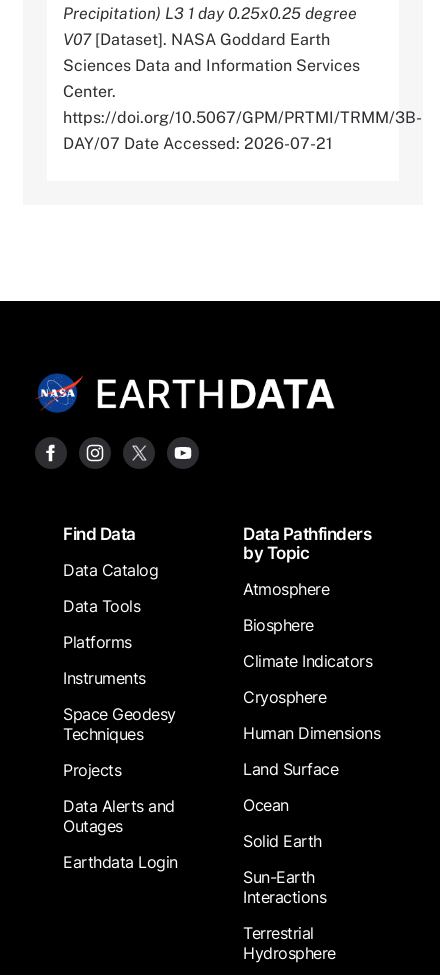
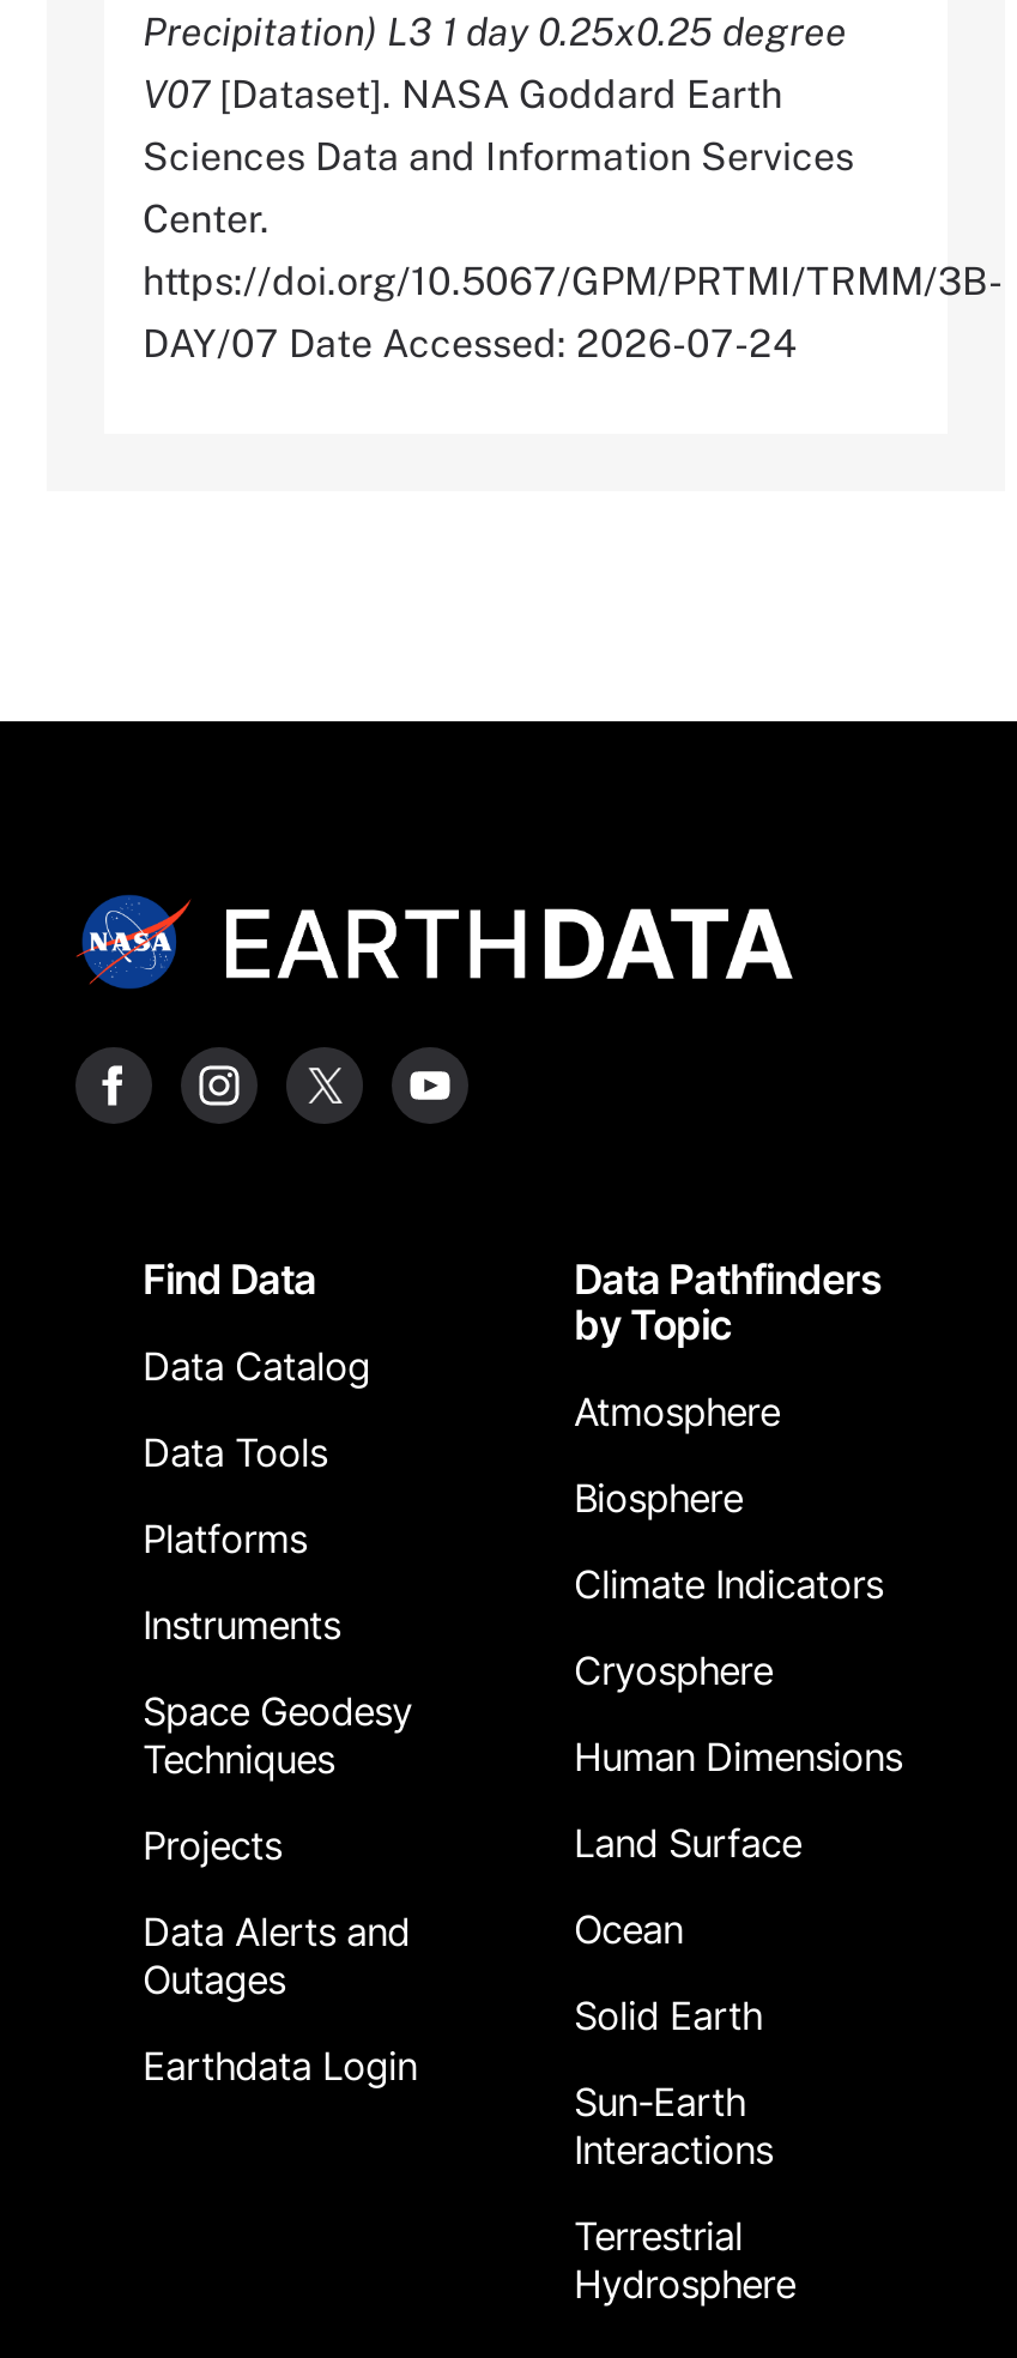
- DAY/07 Date Accessed: 2026-07-21
+ DAY/07 Date Accessed: 2026-07-24
